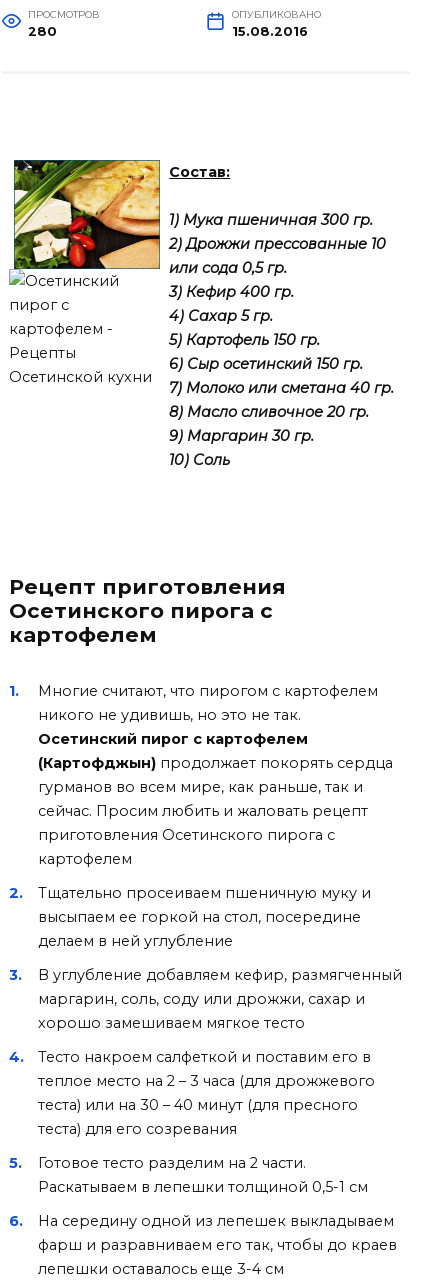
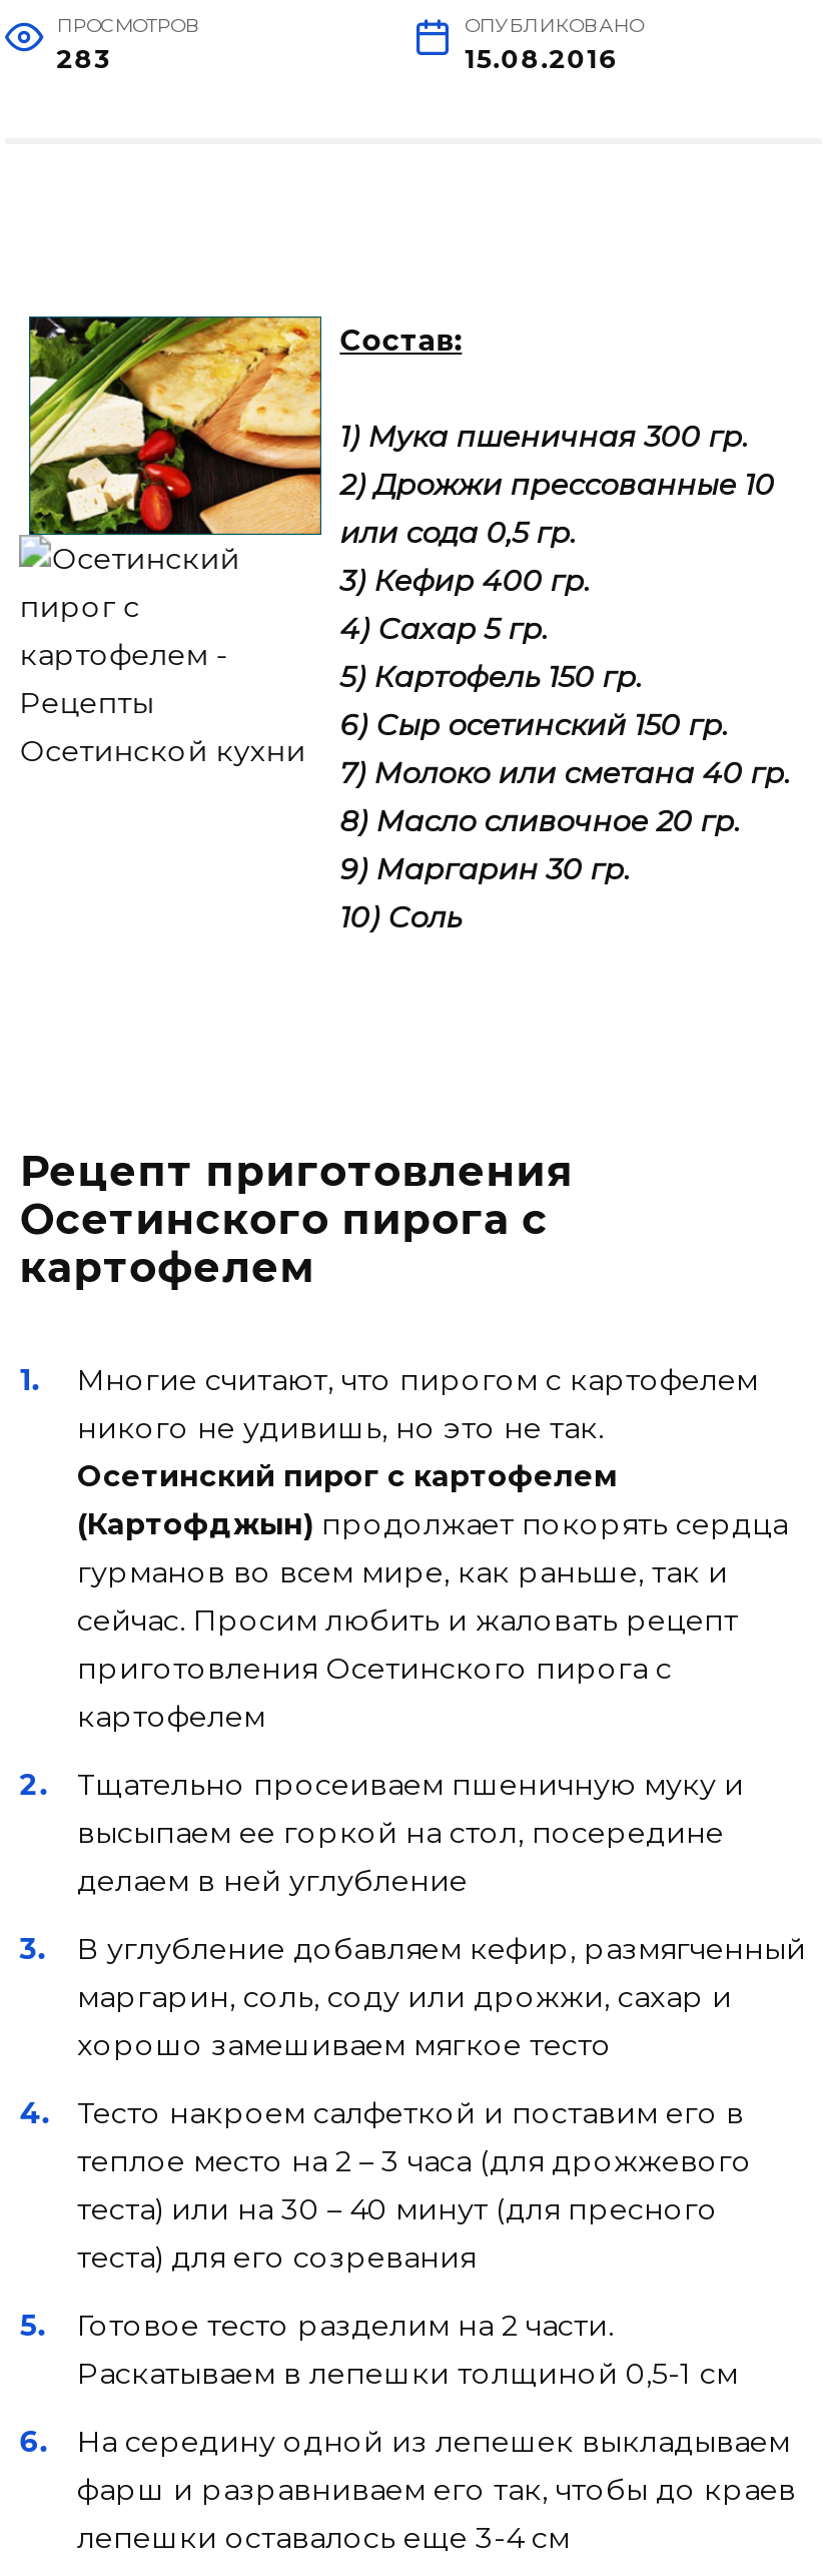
- 280
+ 283
